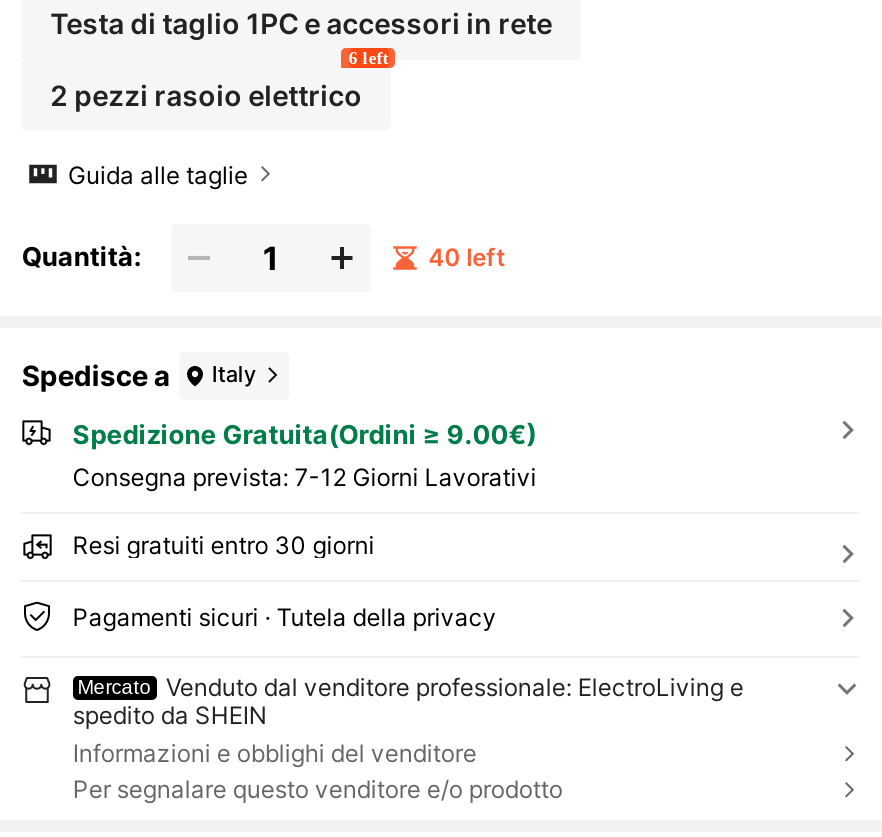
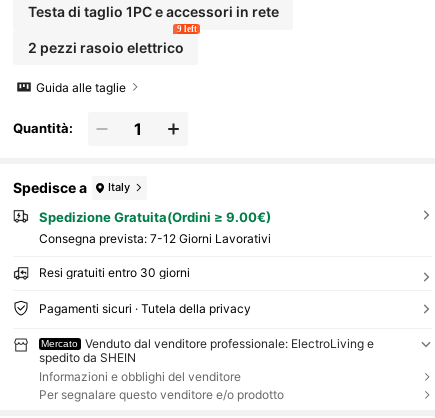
- 6 left
+ 9 left

- 40 left
